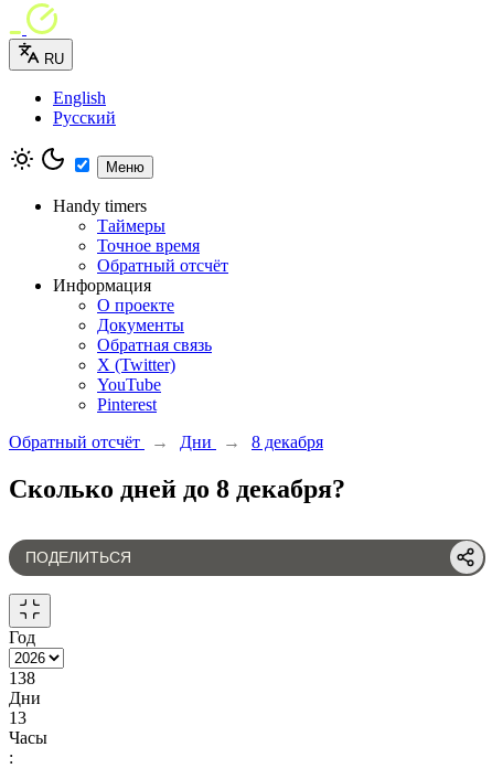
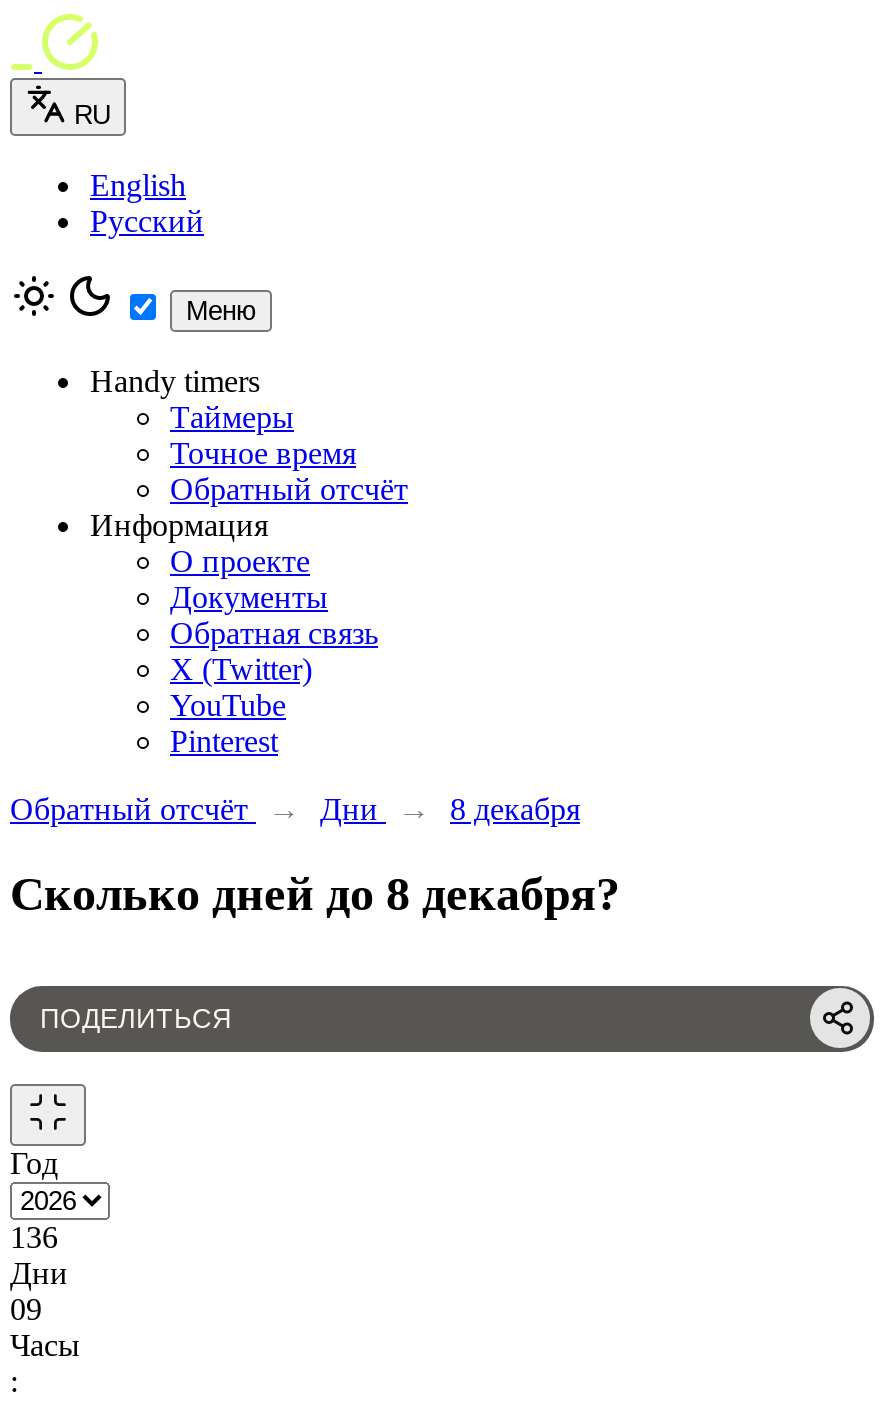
- 138
+ 136

- 13
+ 09
